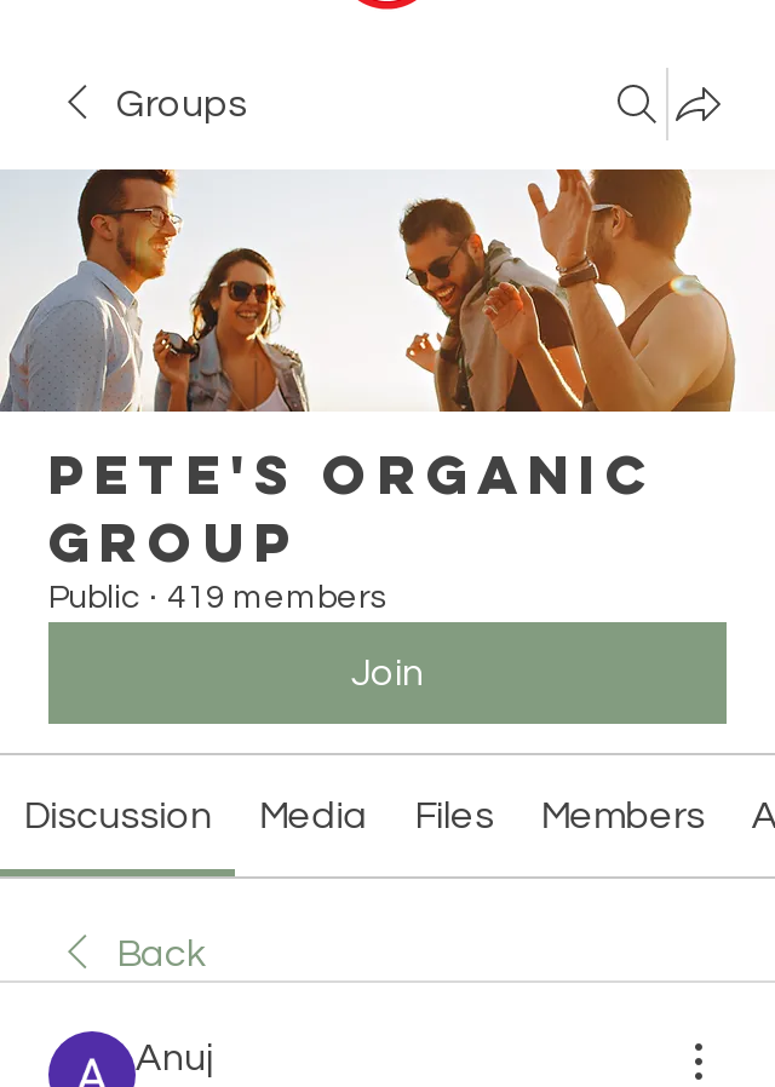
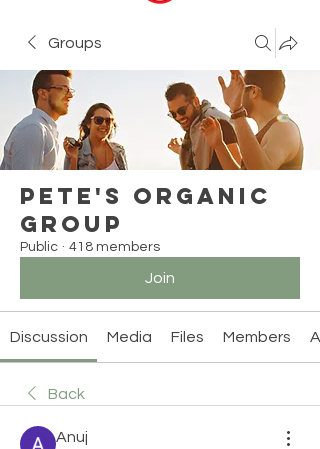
- Public · 419 members
+ Public · 418 members
